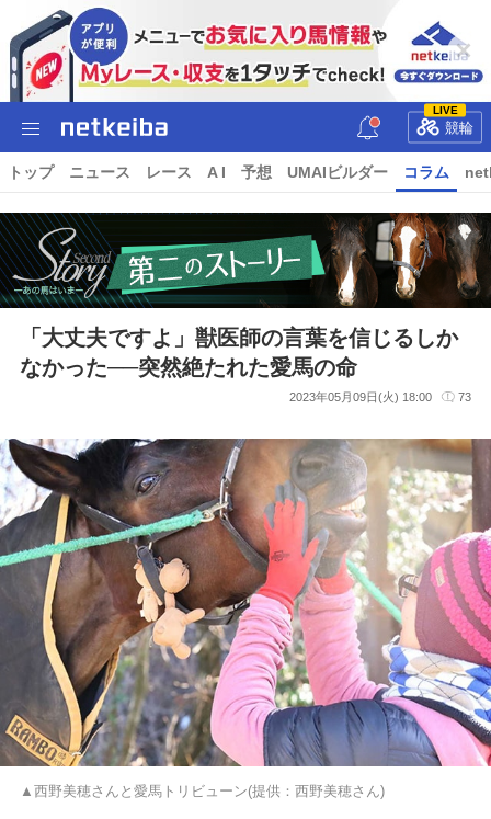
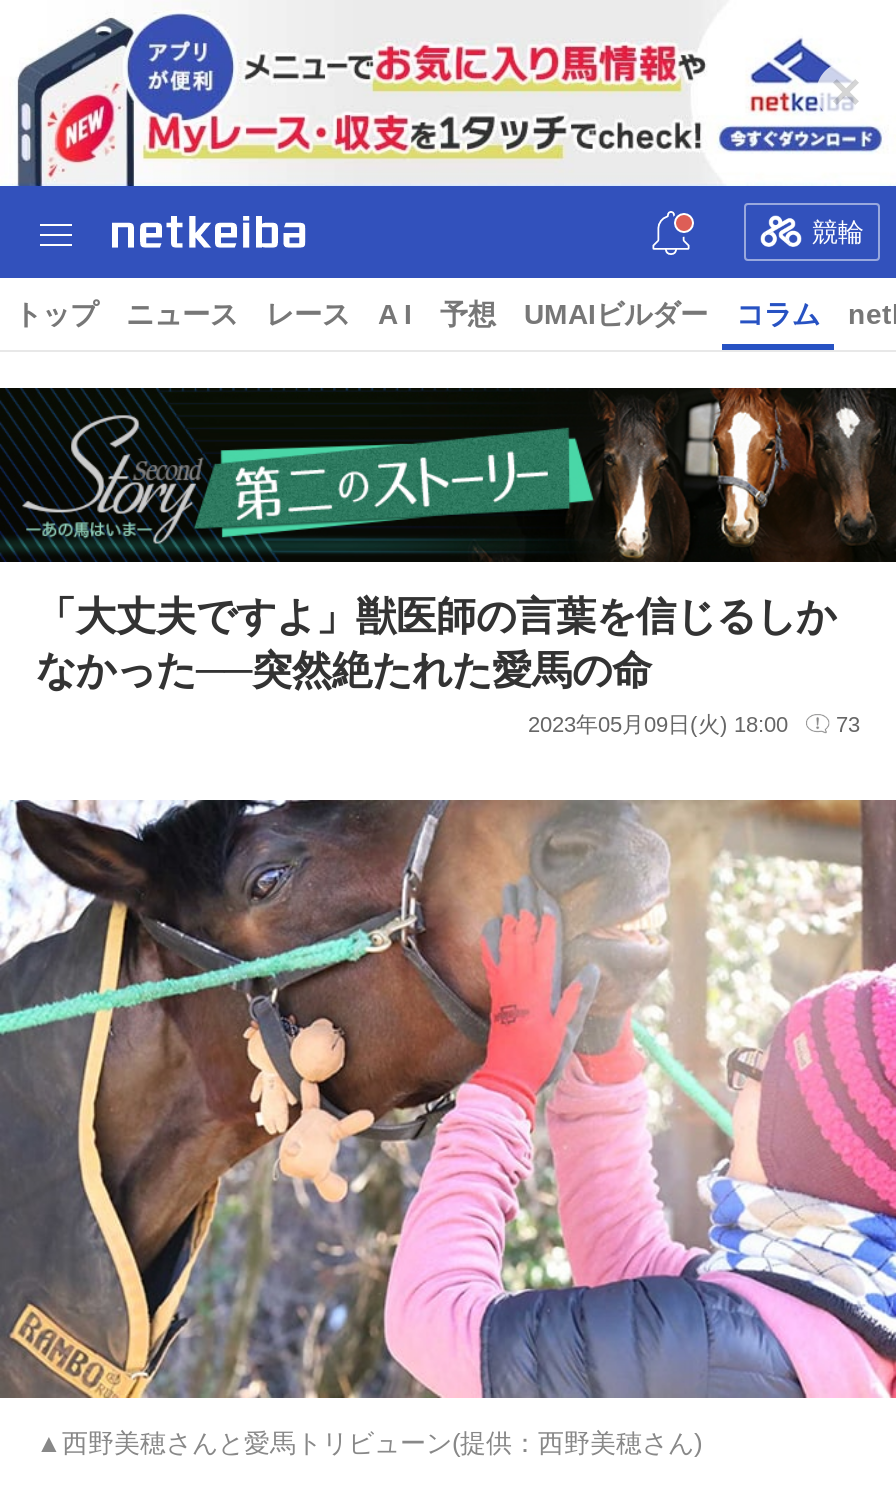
- LIVE
